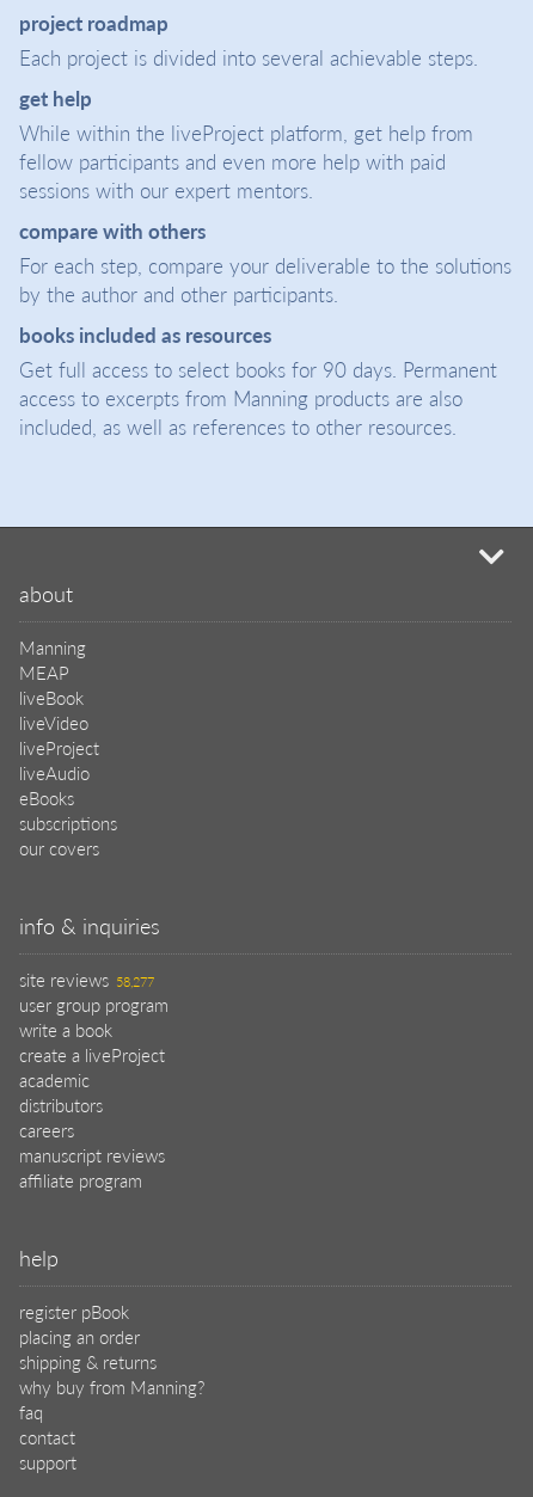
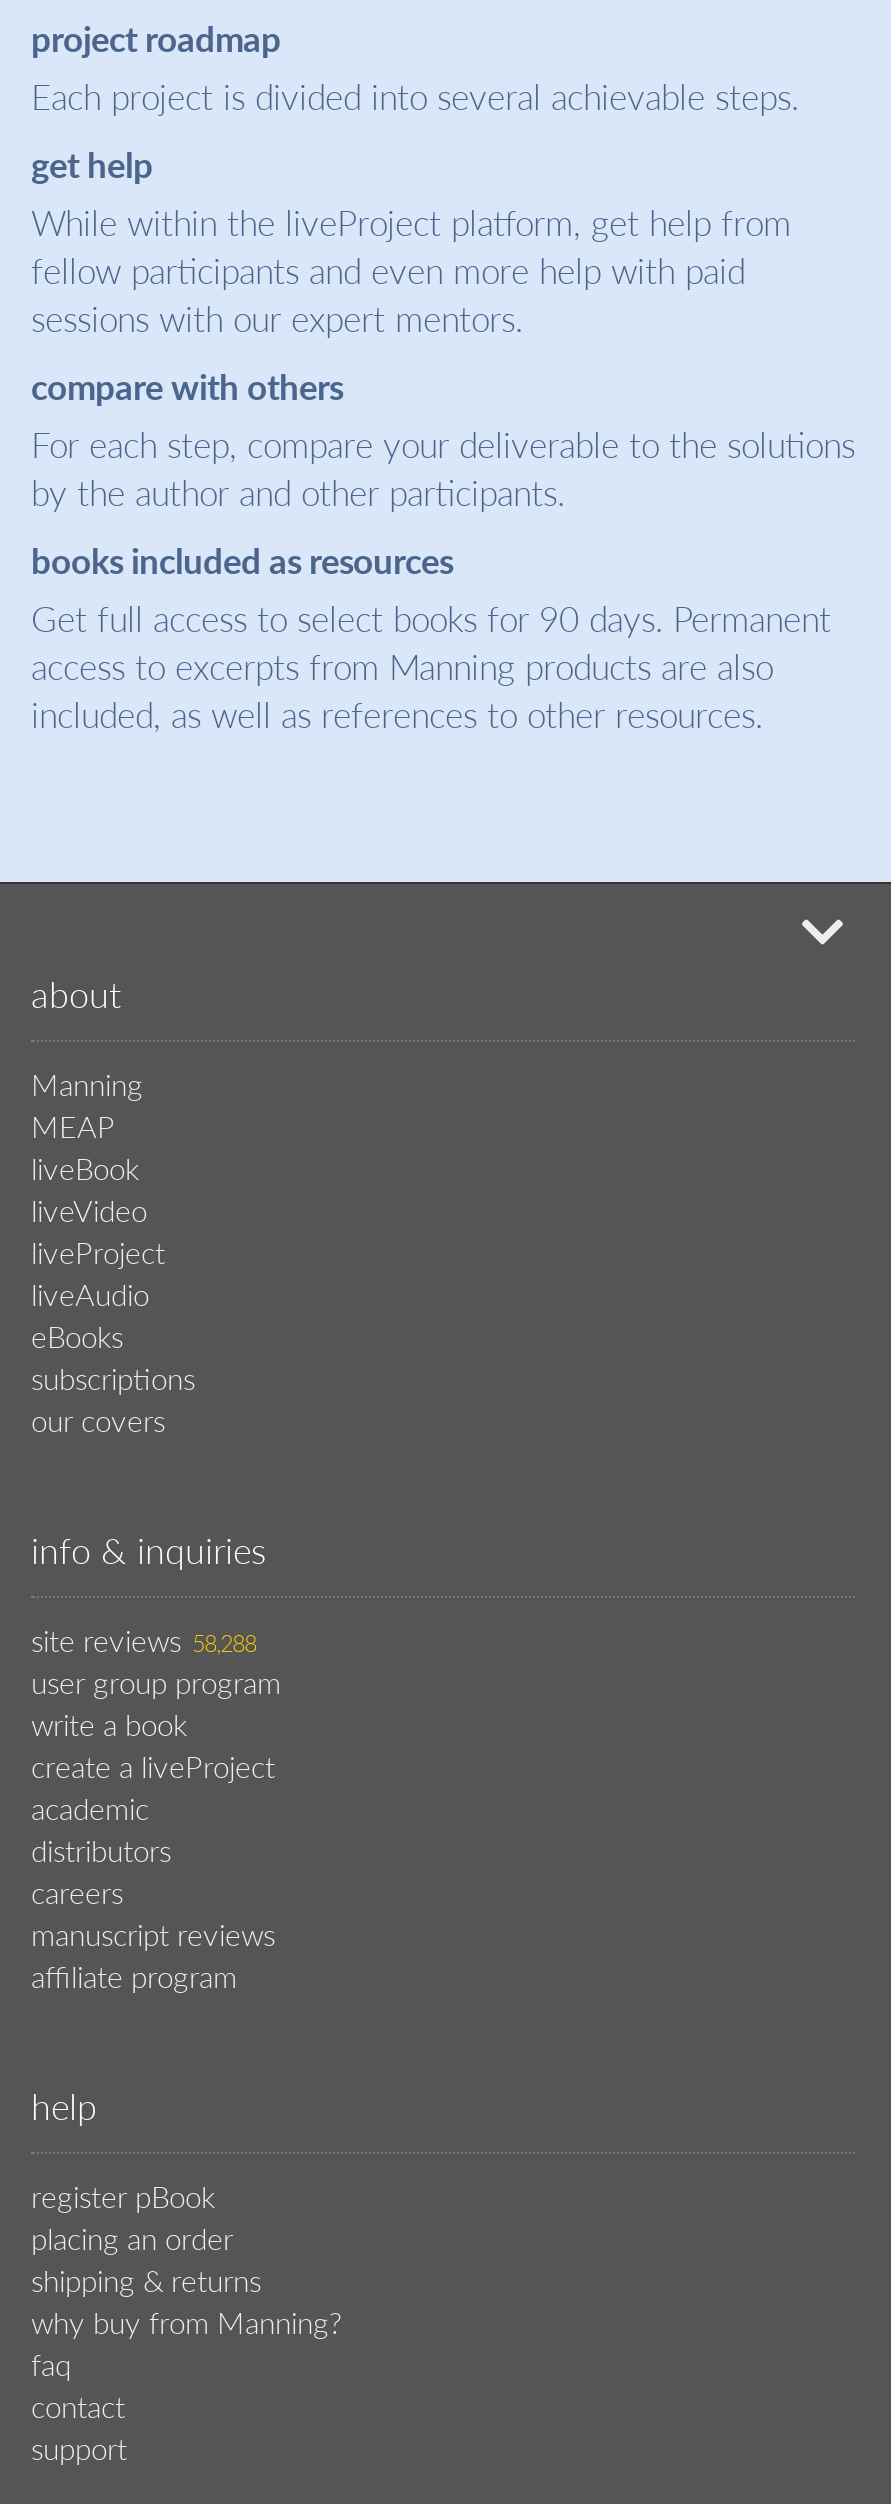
- site reviews 58,277
+ site reviews 58,288
